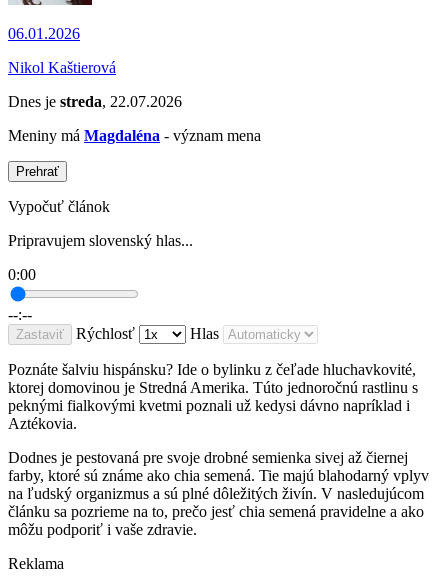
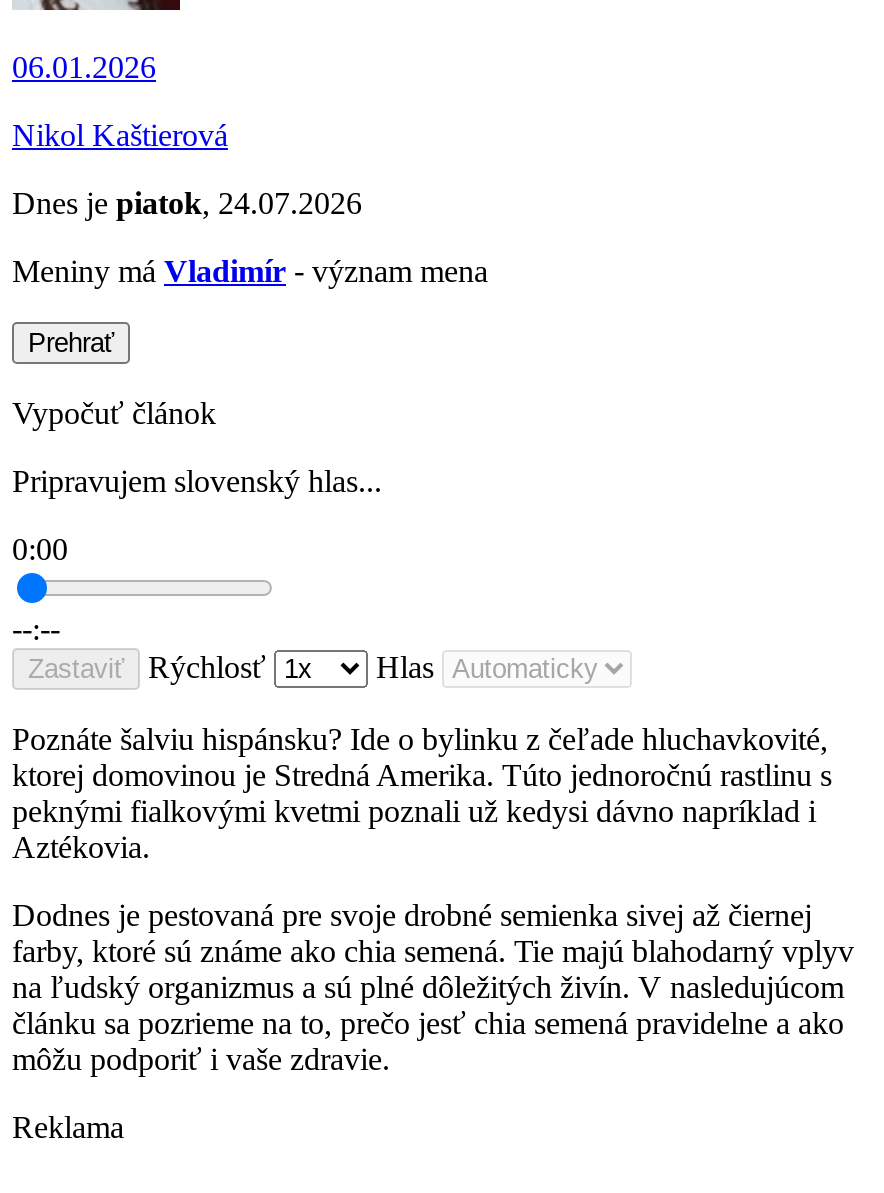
- Dnes je streda, 22.07.2026
+ Dnes je piatok, 24.07.2026

- Meniny má Magdaléna - význam mena
+ Meniny má Vladimír - význam mena
